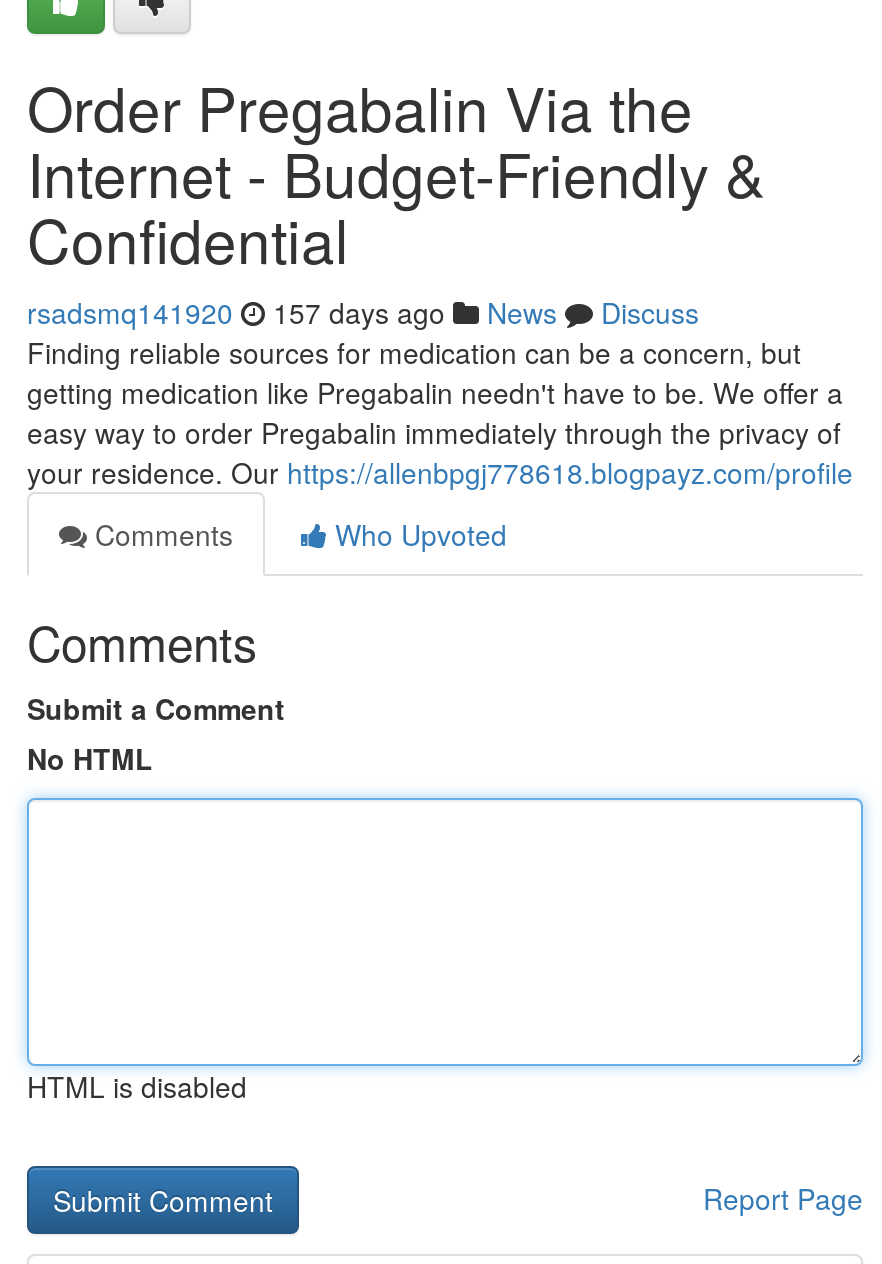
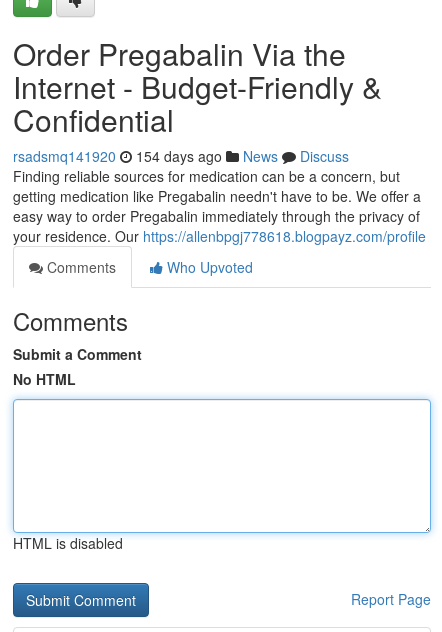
- rsadsmq141920 157 days ago News Discuss
+ rsadsmq141920 154 days ago News Discuss
